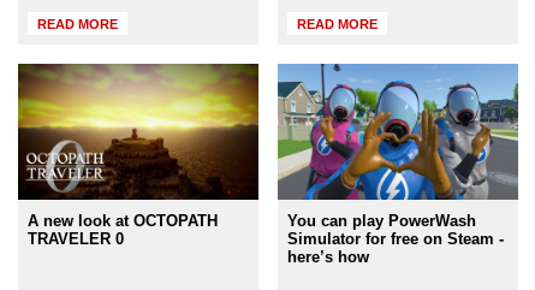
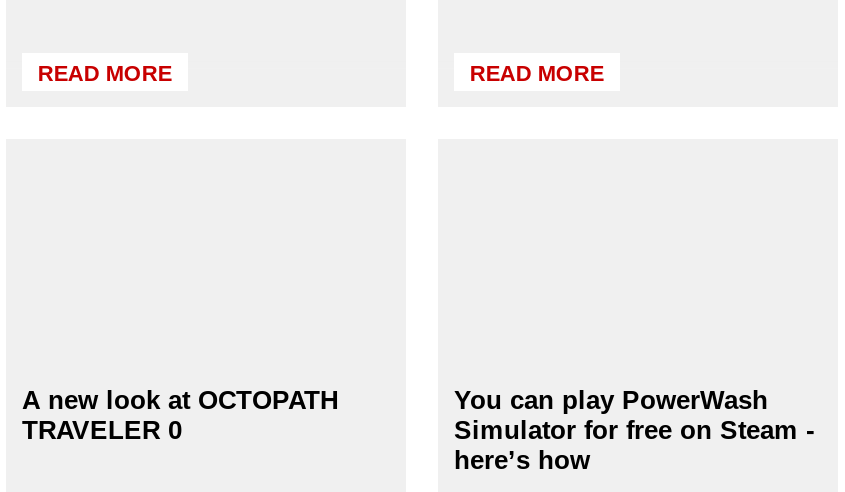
- [image]

- [image]
